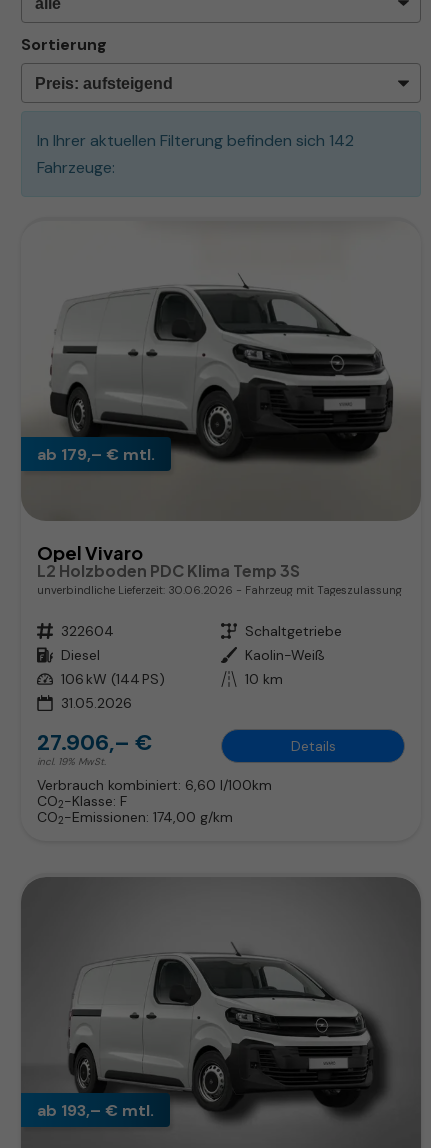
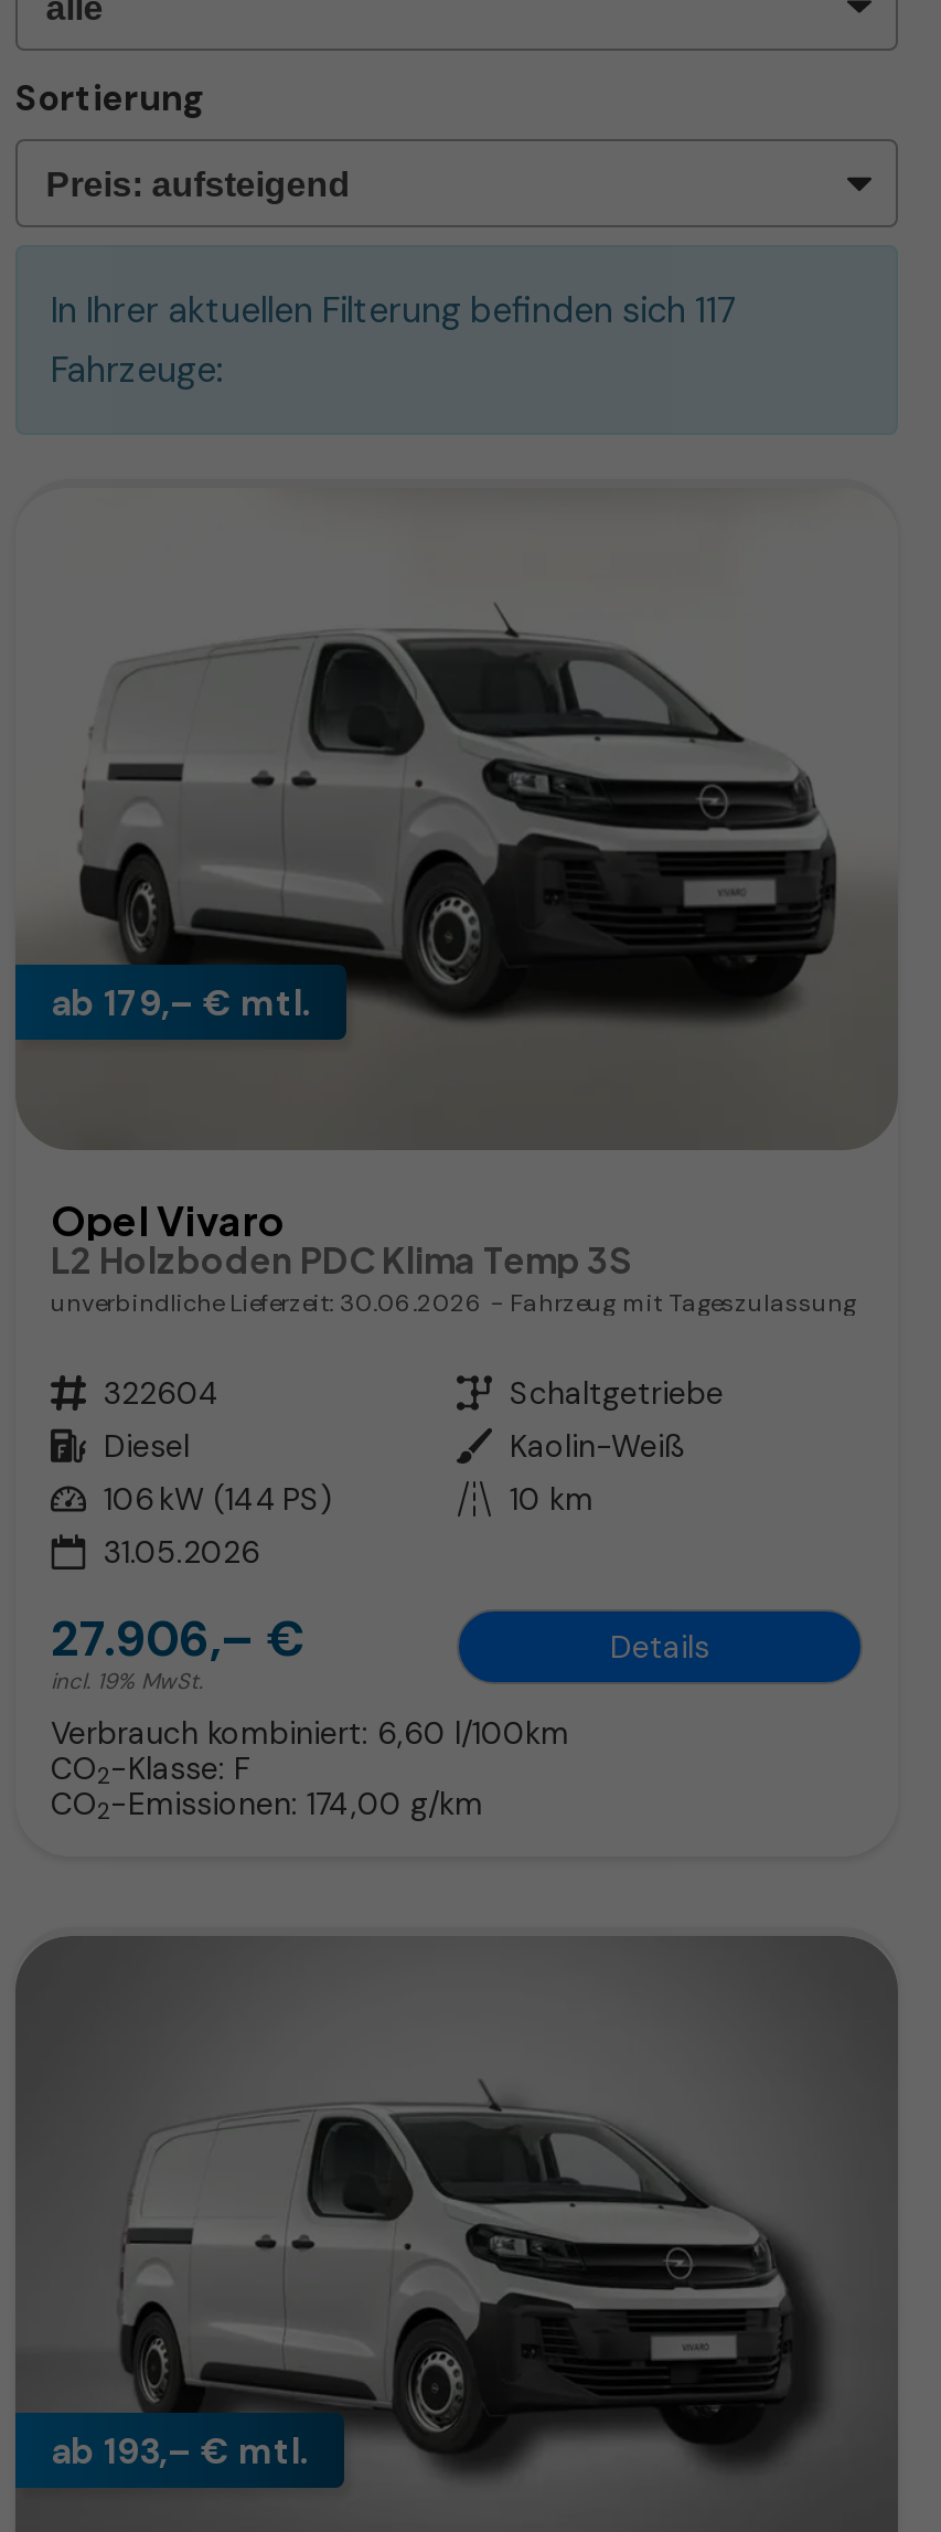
- In Ihrer aktuellen Filterung befinden sich 142
+ In Ihrer aktuellen Filterung befinden sich 117
